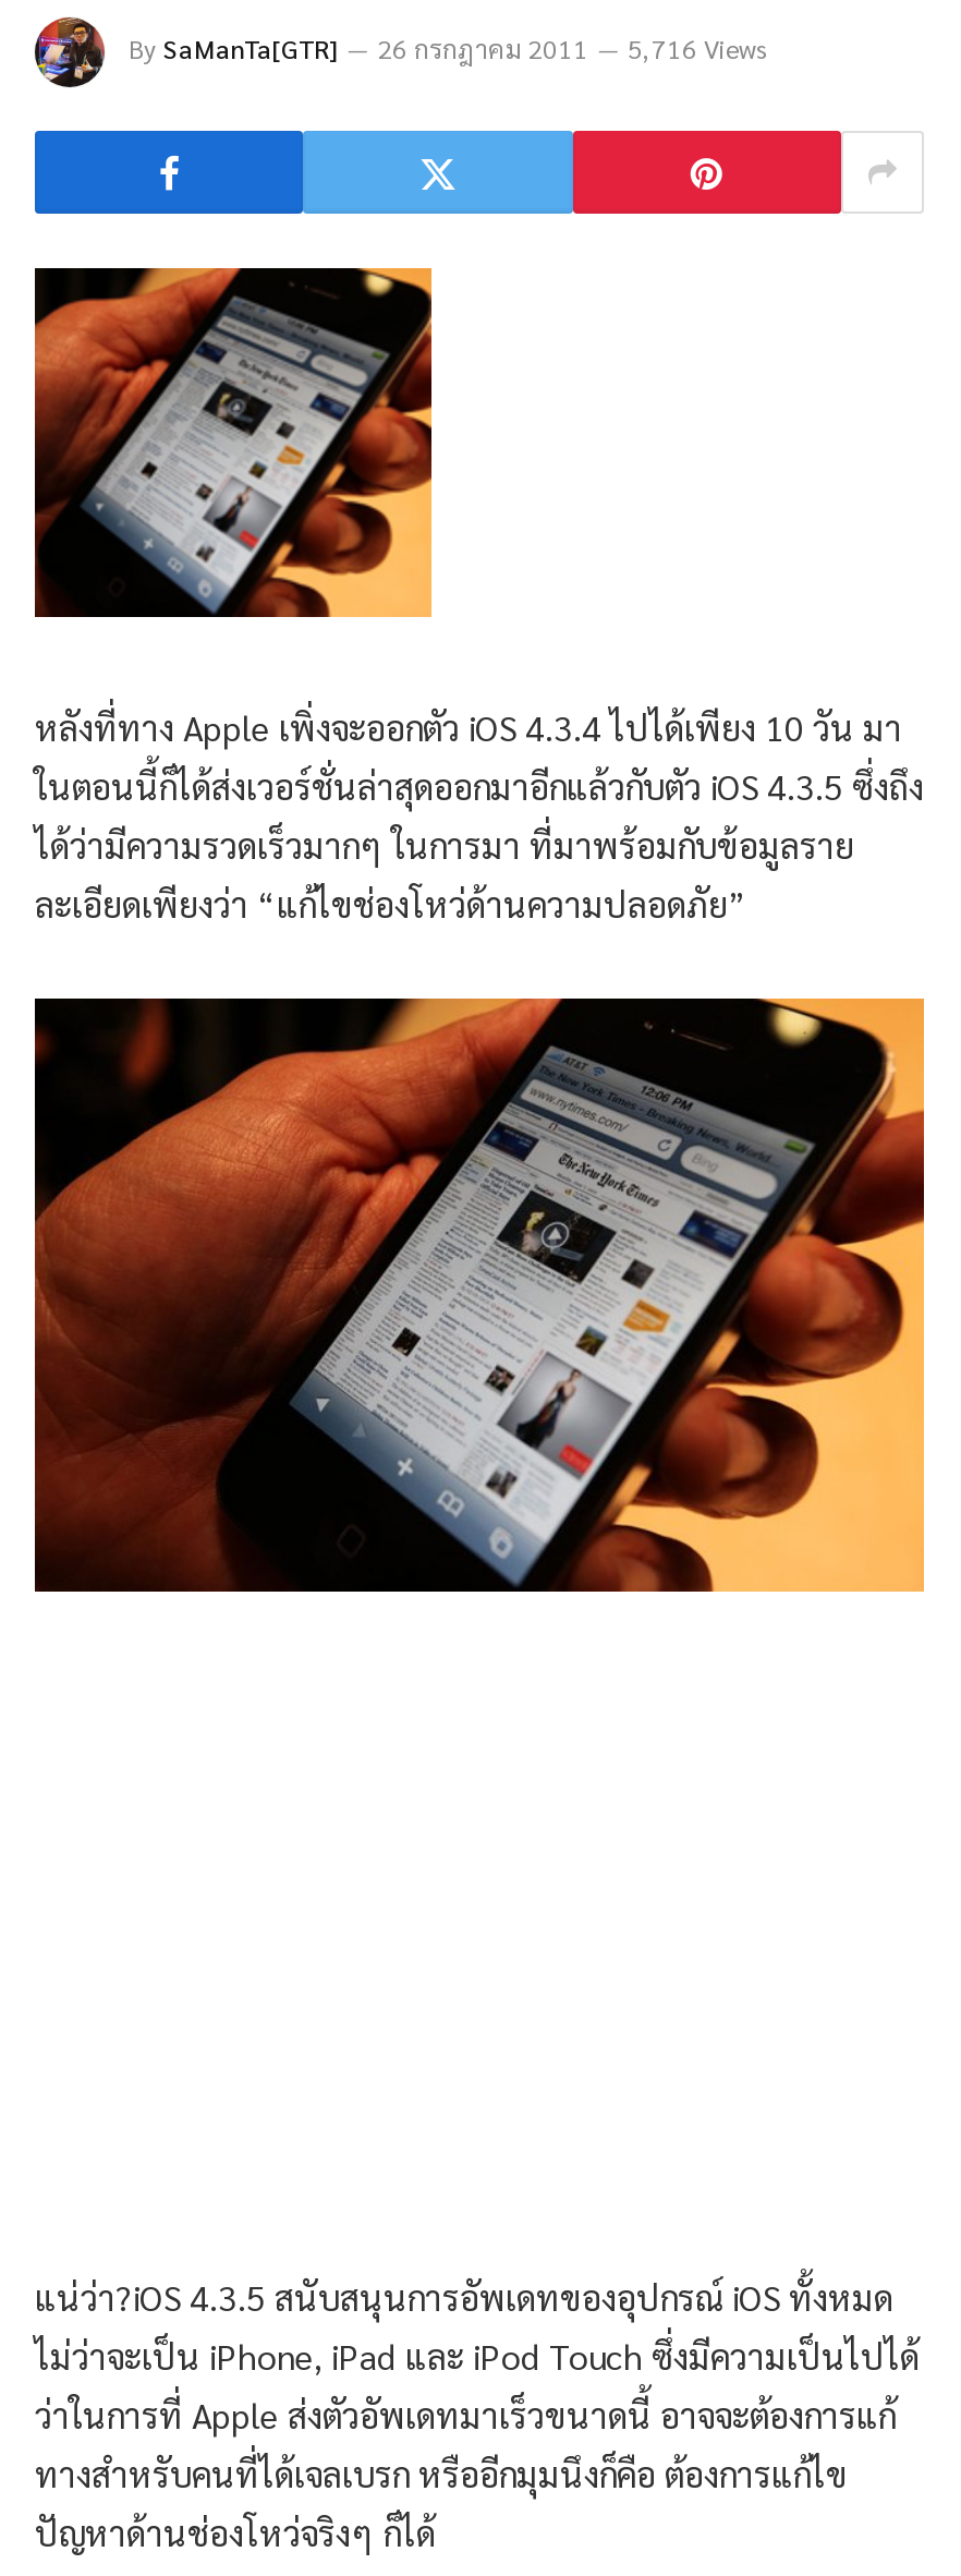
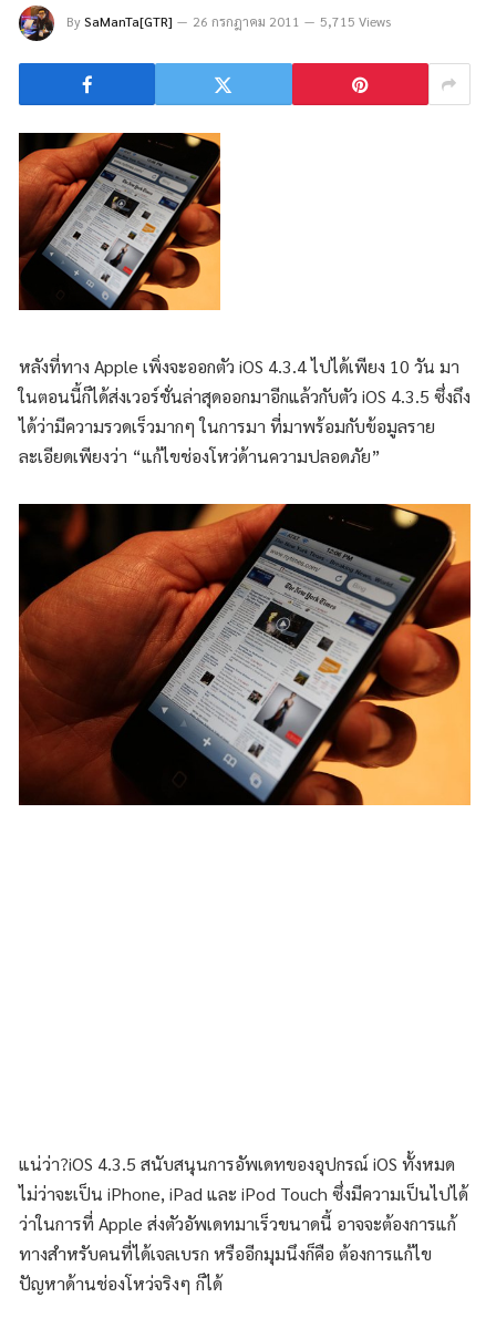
- By SaManTa[GTR] 26 กรกฎาคม 2011 5,716 Views
+ By SaManTa[GTR] 26 กรกฎาคม 2011 5,715 Views
